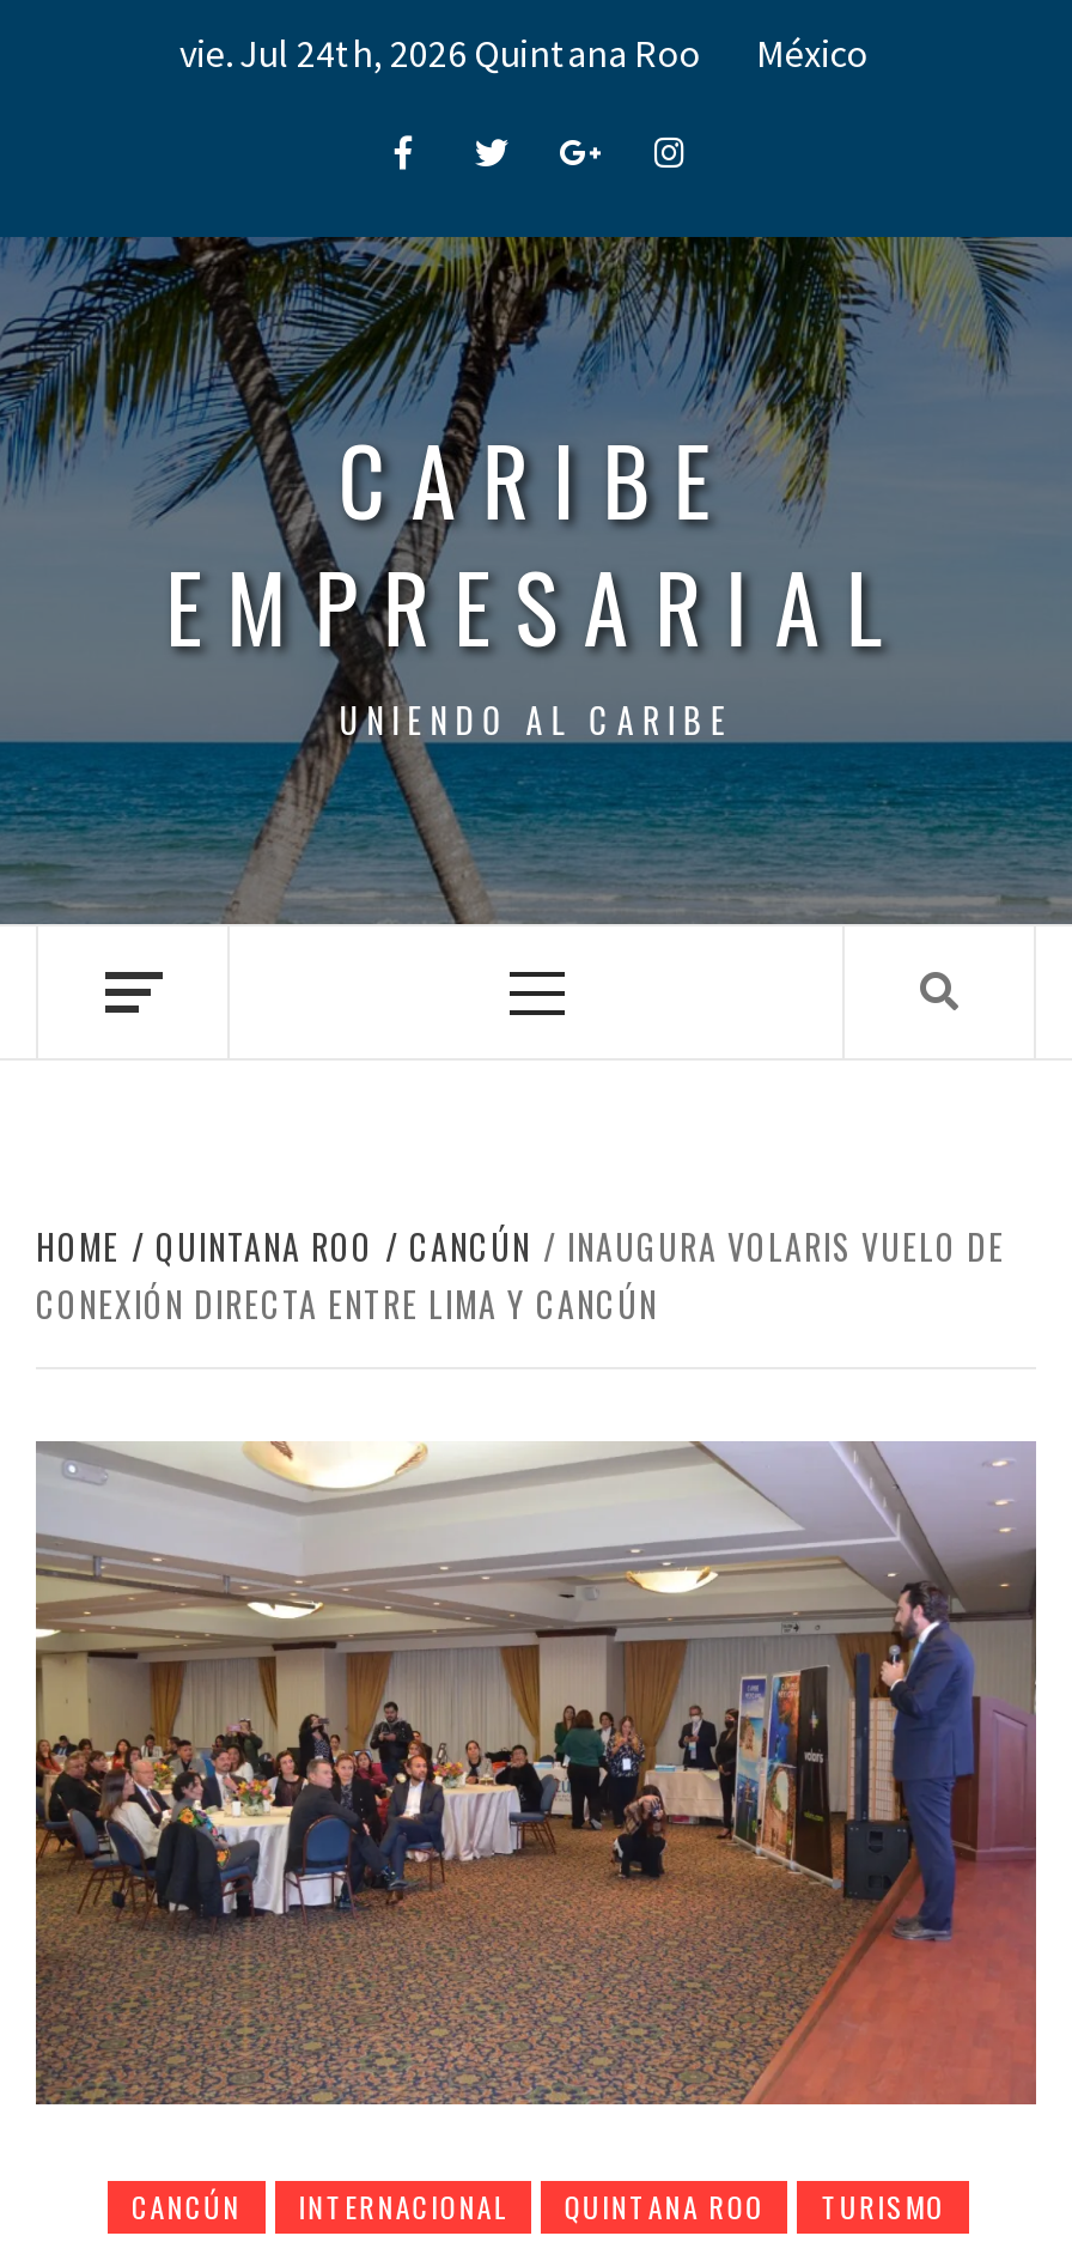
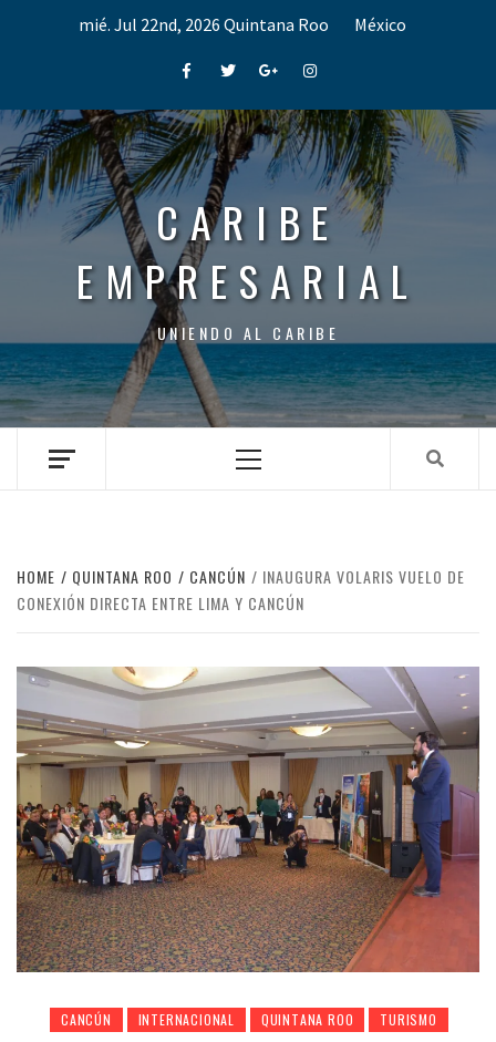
- vie. Jul 24th, 2026 Quintana Roo
+ mié. Jul 22nd, 2026 Quintana Roo
